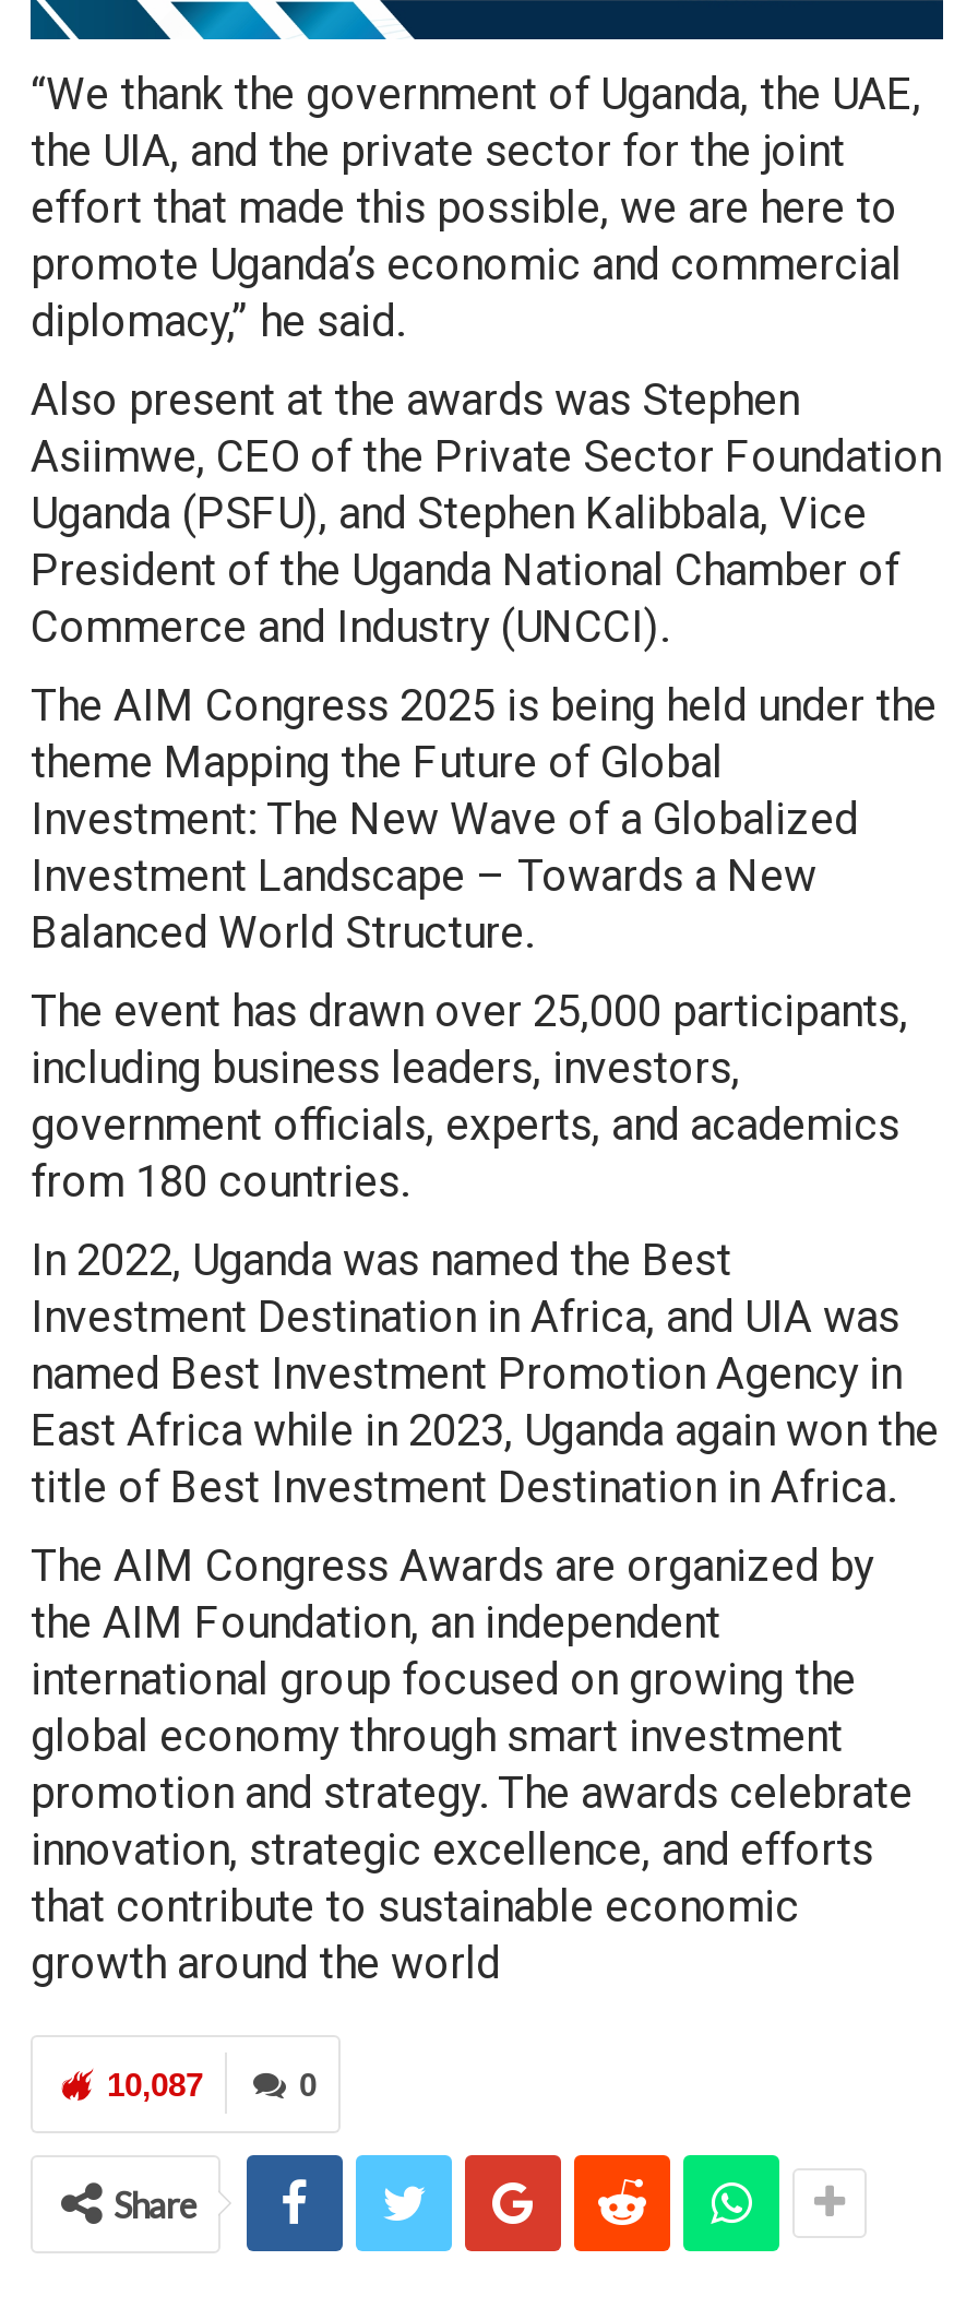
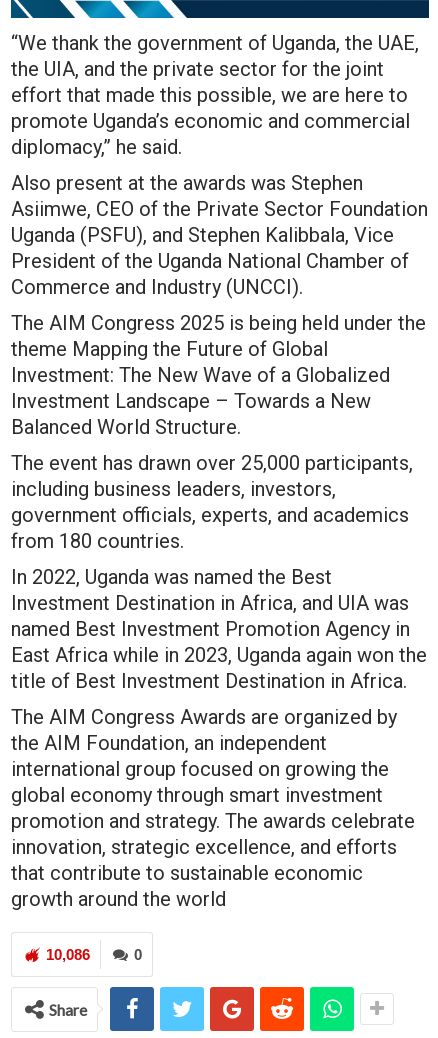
- 10,087
+ 10,086
